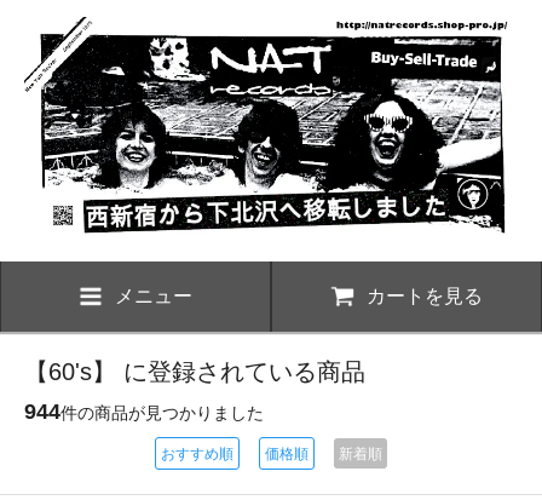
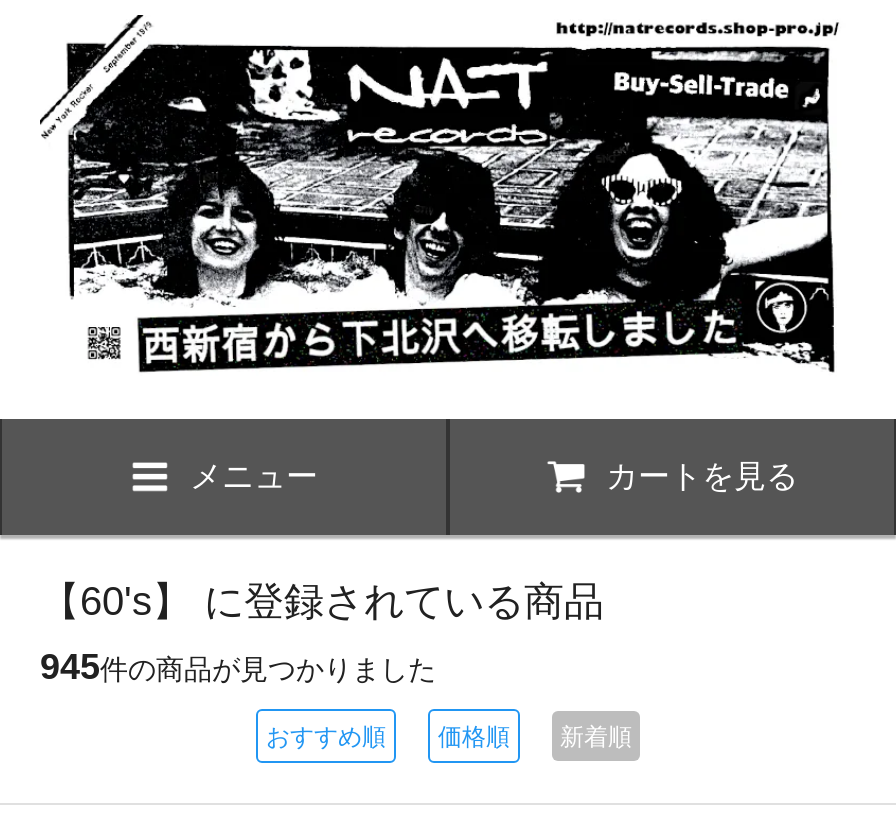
- 944件の商品が見つかりました
+ 945件の商品が見つかりました
